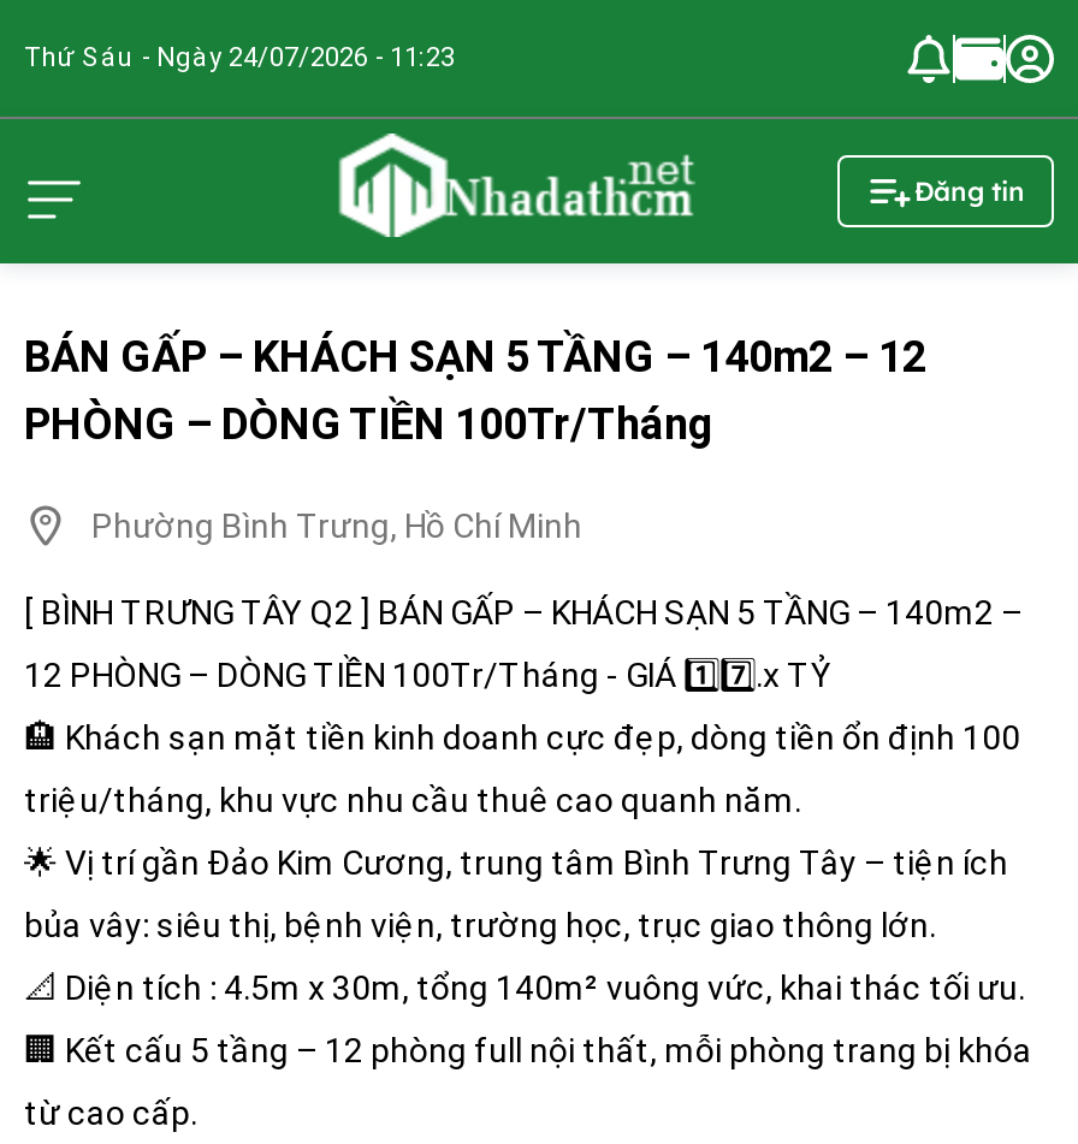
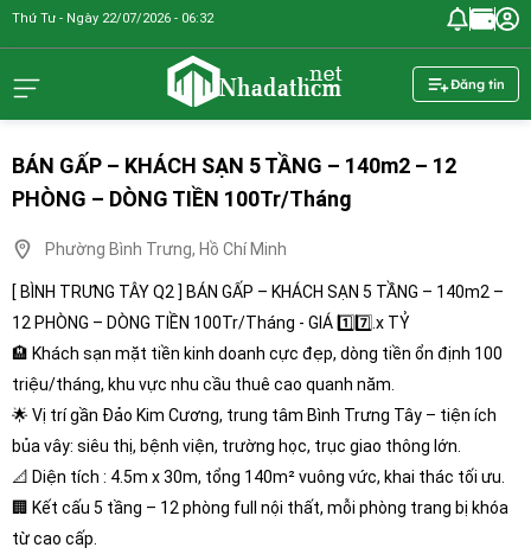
- Thứ Sáu - Ngày 24/07/2026 - 11:23
+ Thứ Tư - Ngày 22/07/2026 - 06:32
